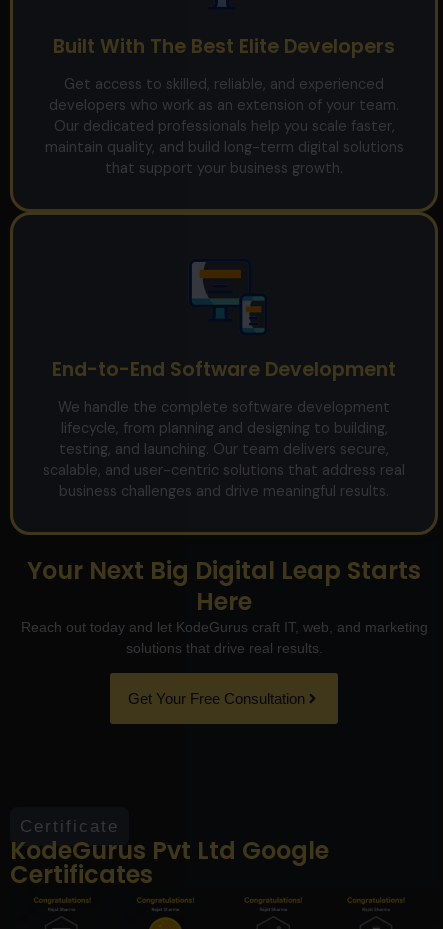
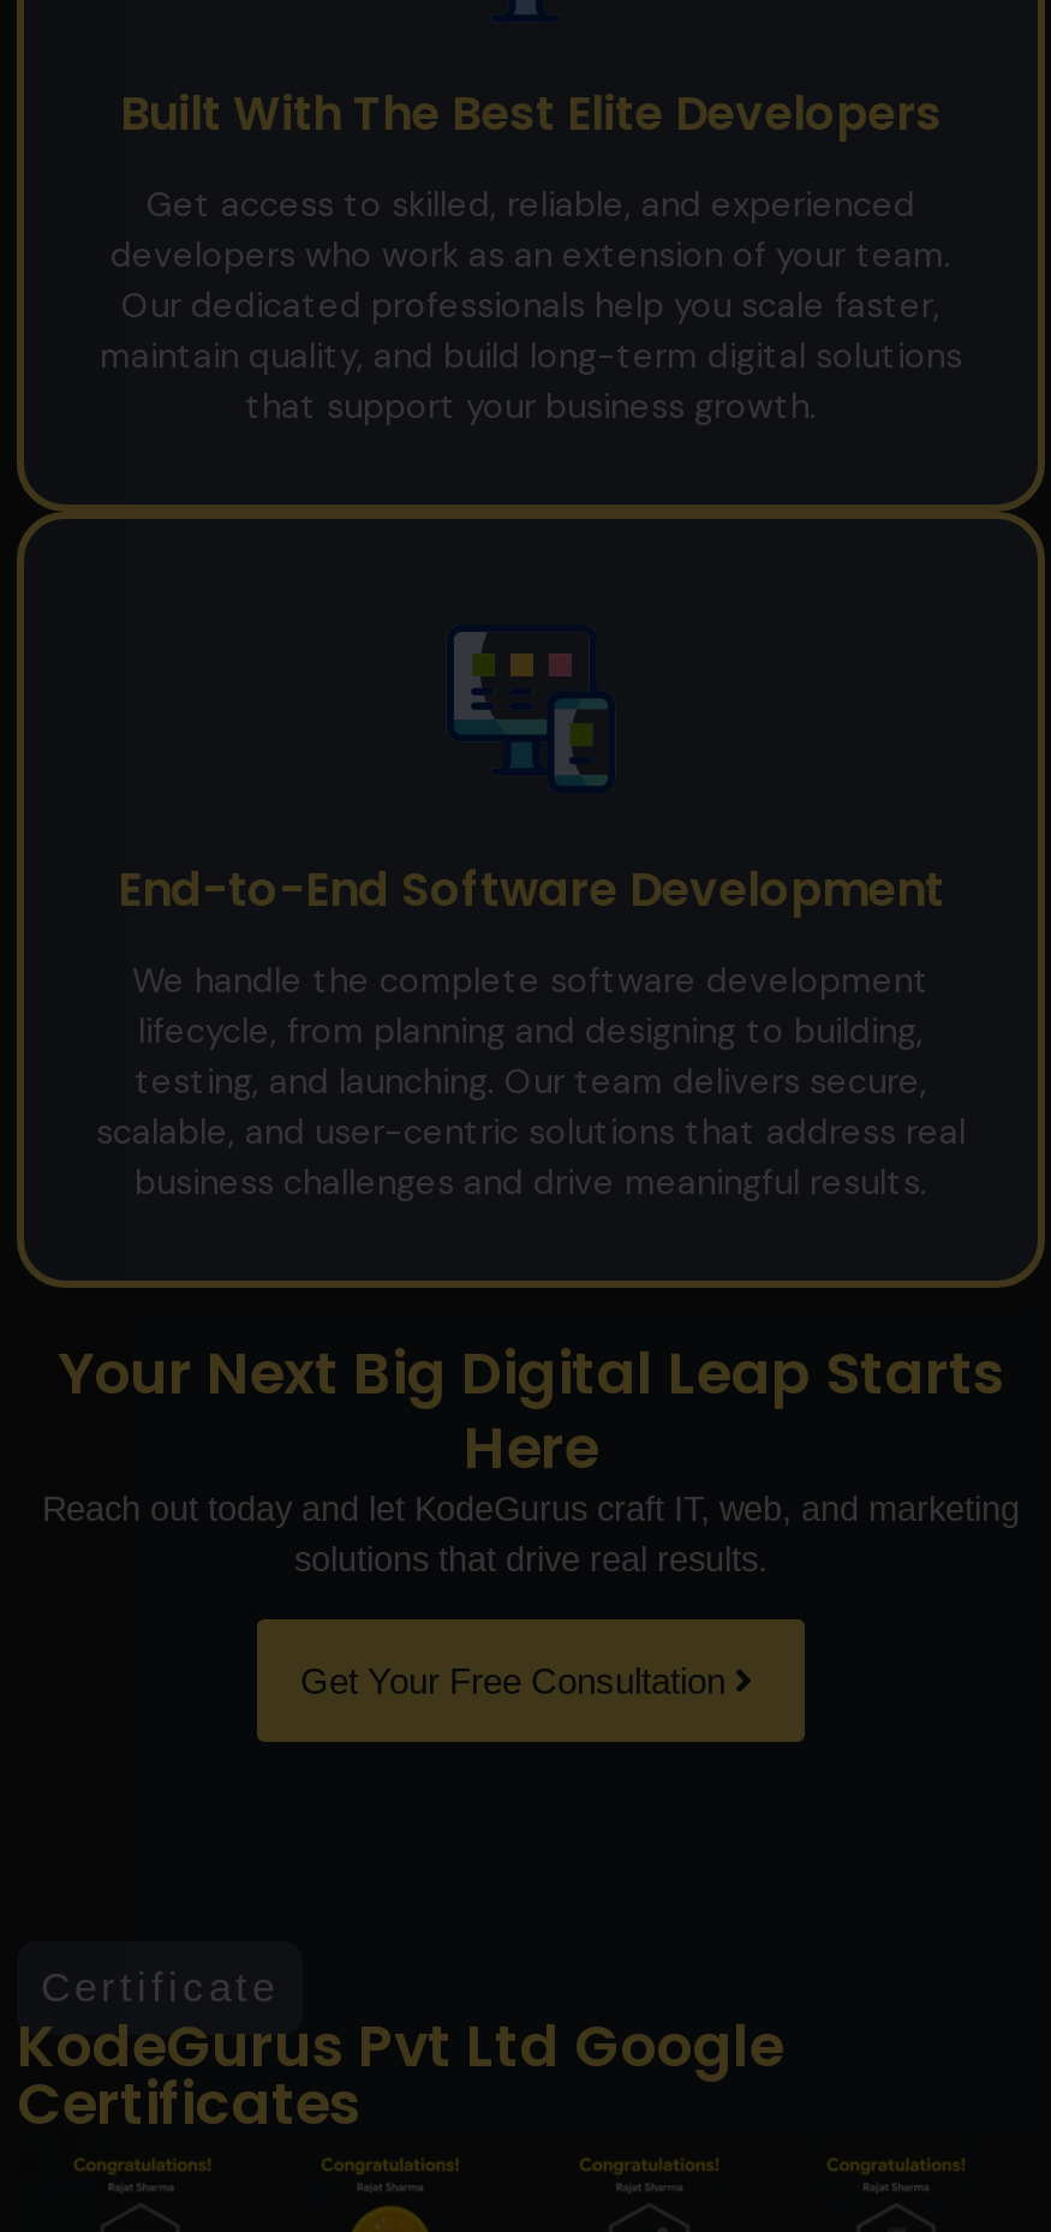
- [image]
+ [image]
